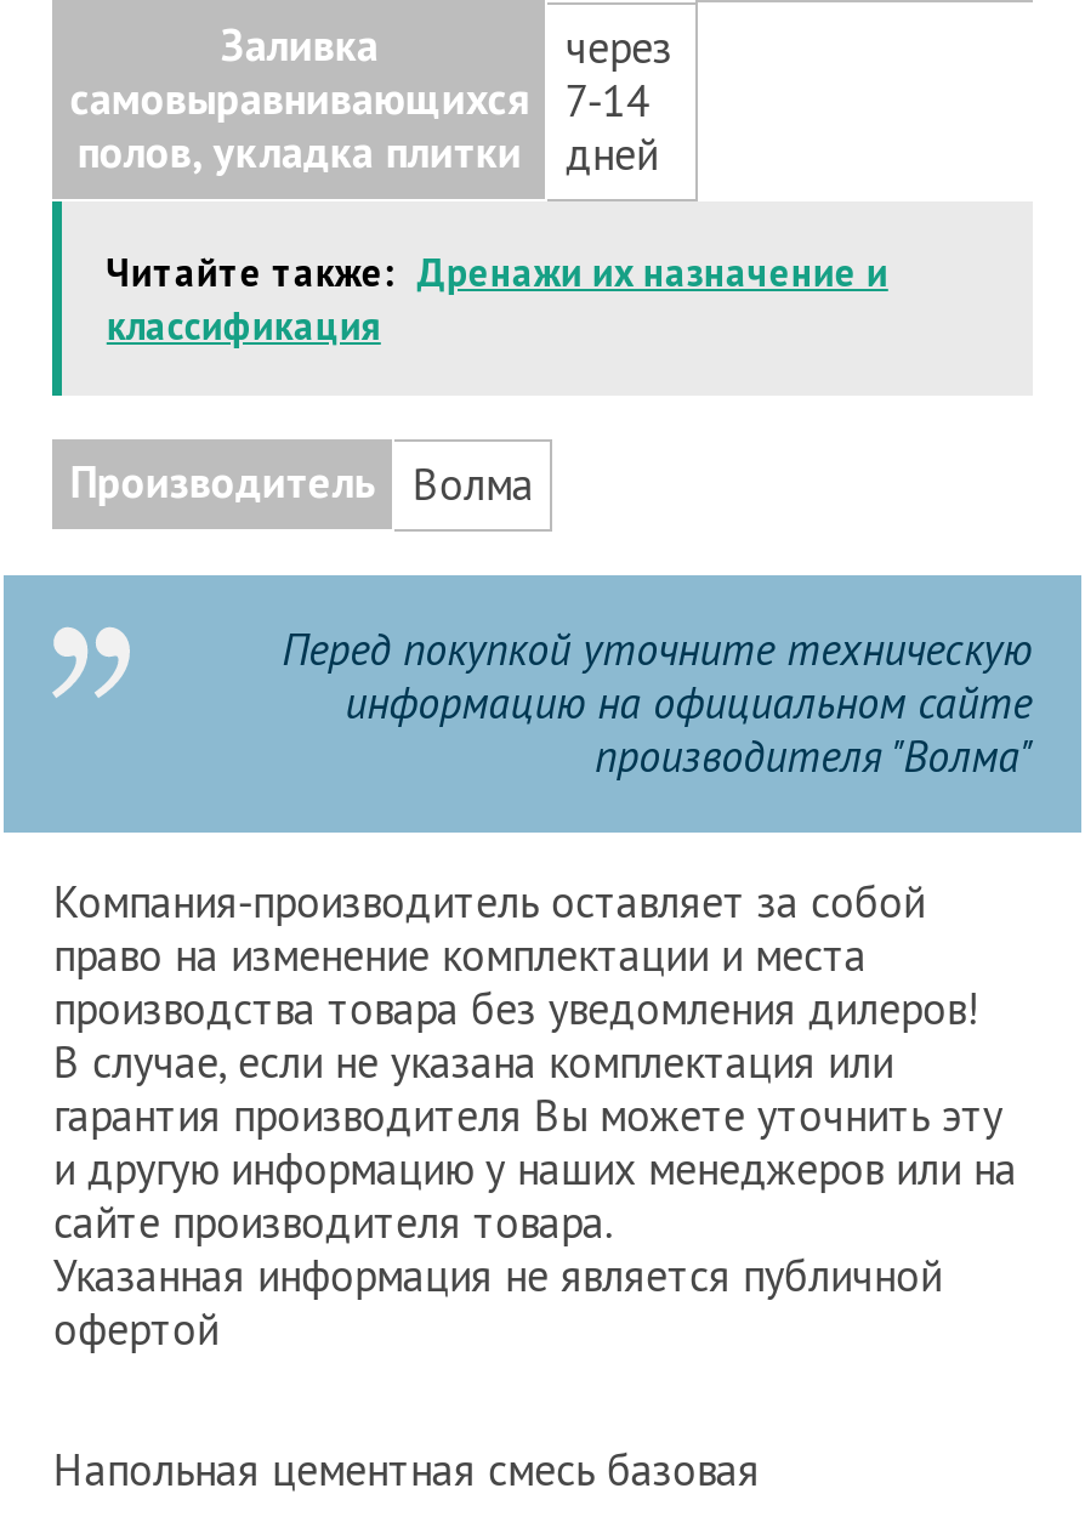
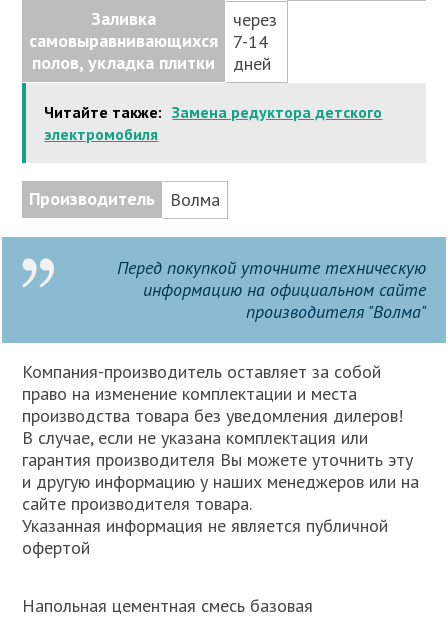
- Читайте также: Дренажи их назначение и
- классификация
+ Читайте также: Замена редуктора детского
+ электромобиля
